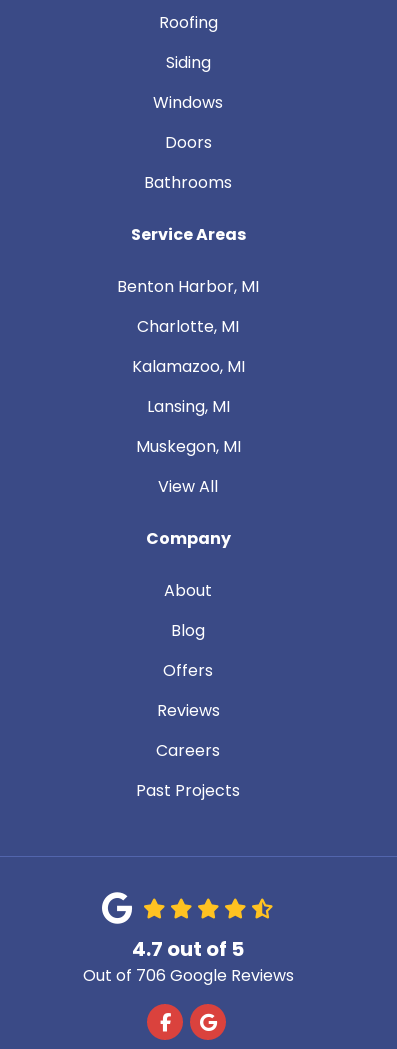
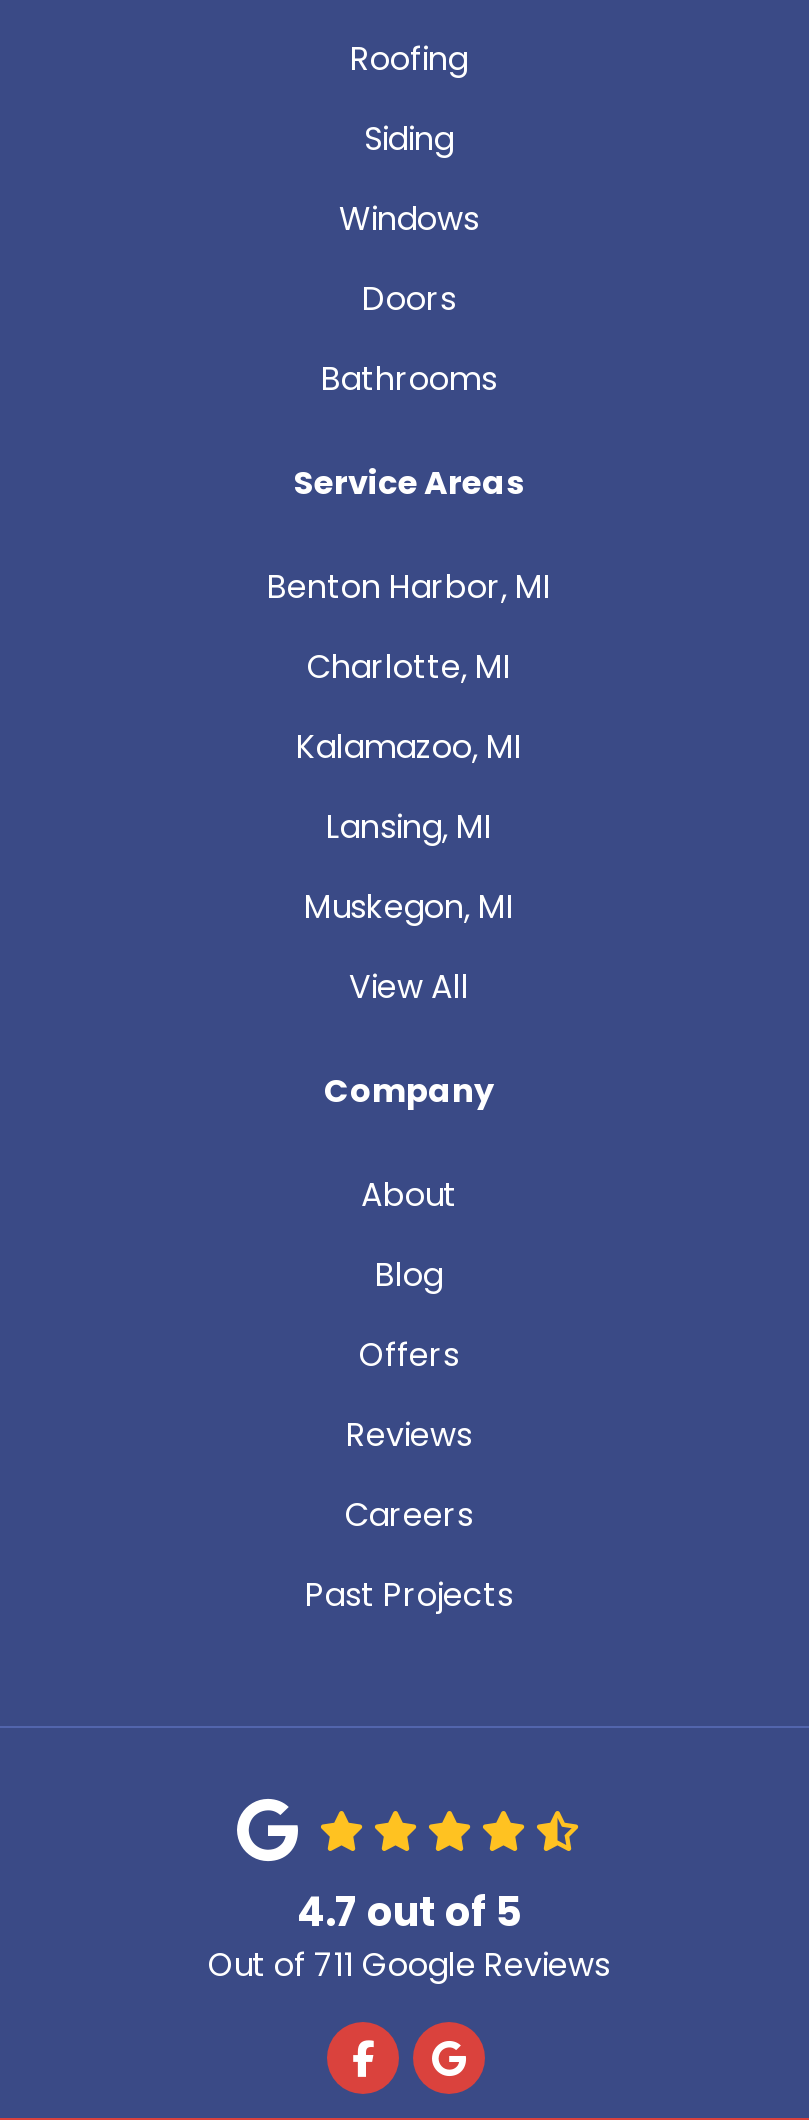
- Out of 706 Google Reviews
+ Out of 711 Google Reviews
